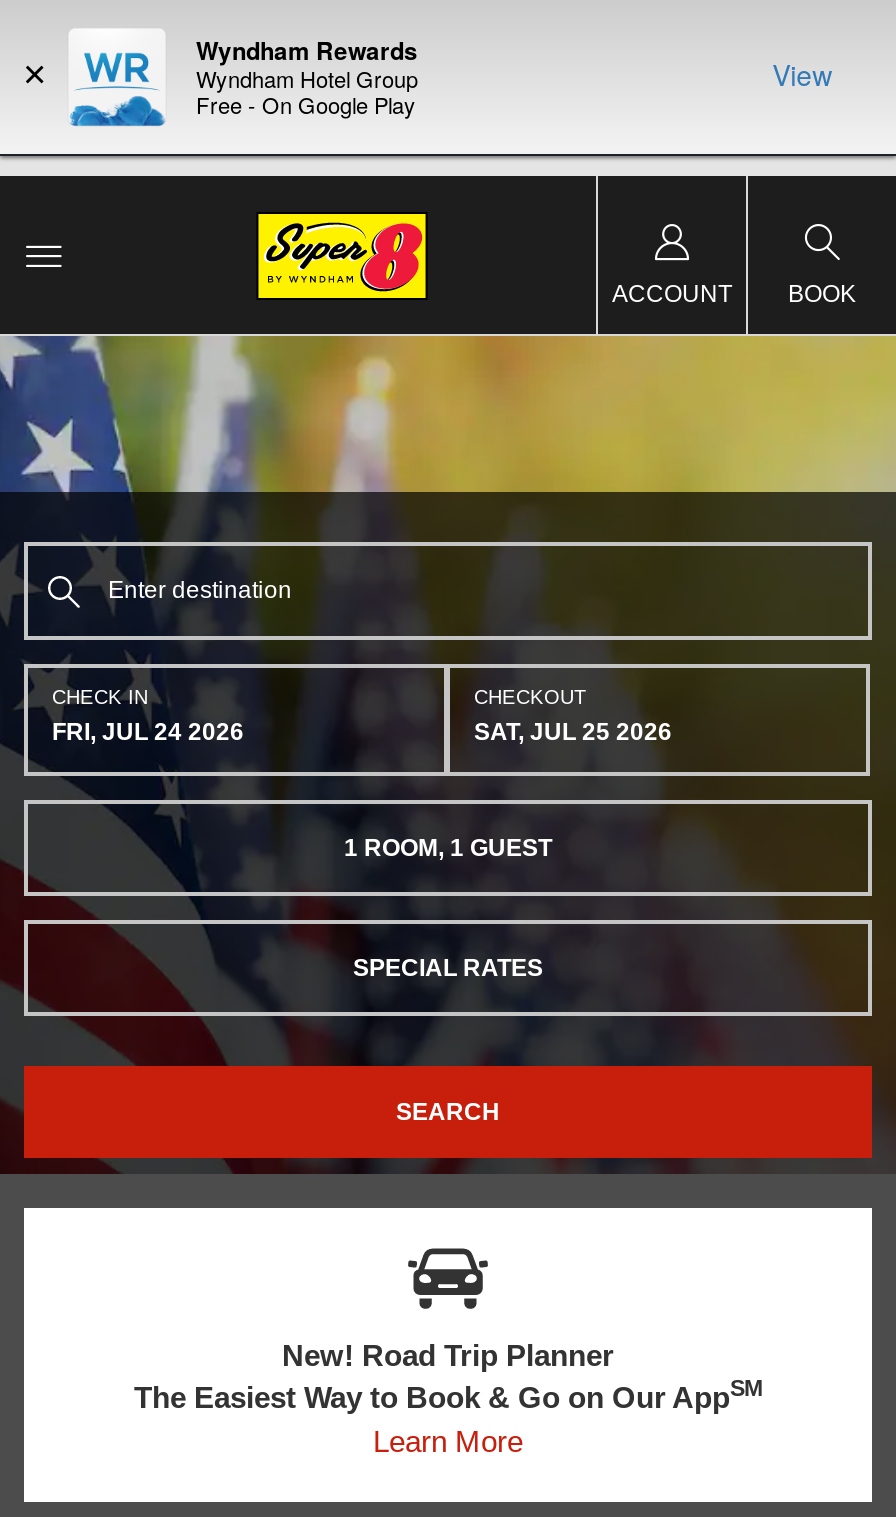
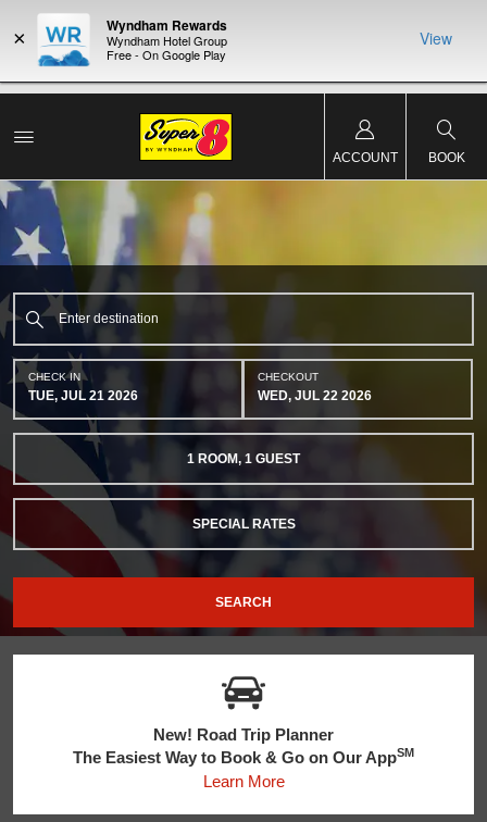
- FRI, JUL 24 2026
+ TUE, JUL 21 2026

- SAT, JUL 25 2026
+ WED, JUL 22 2026
